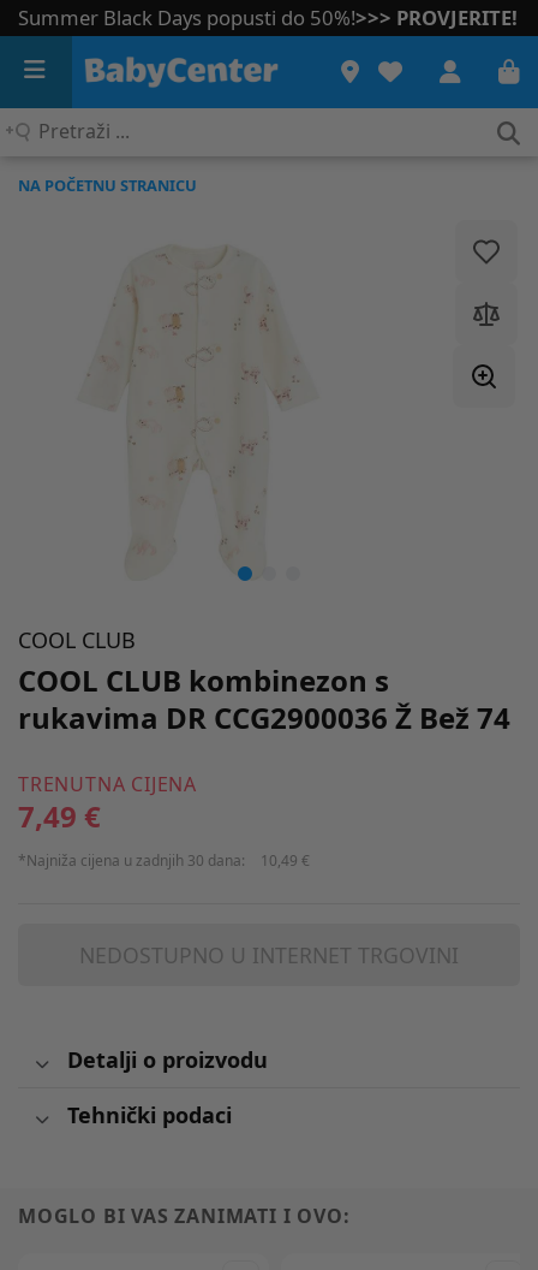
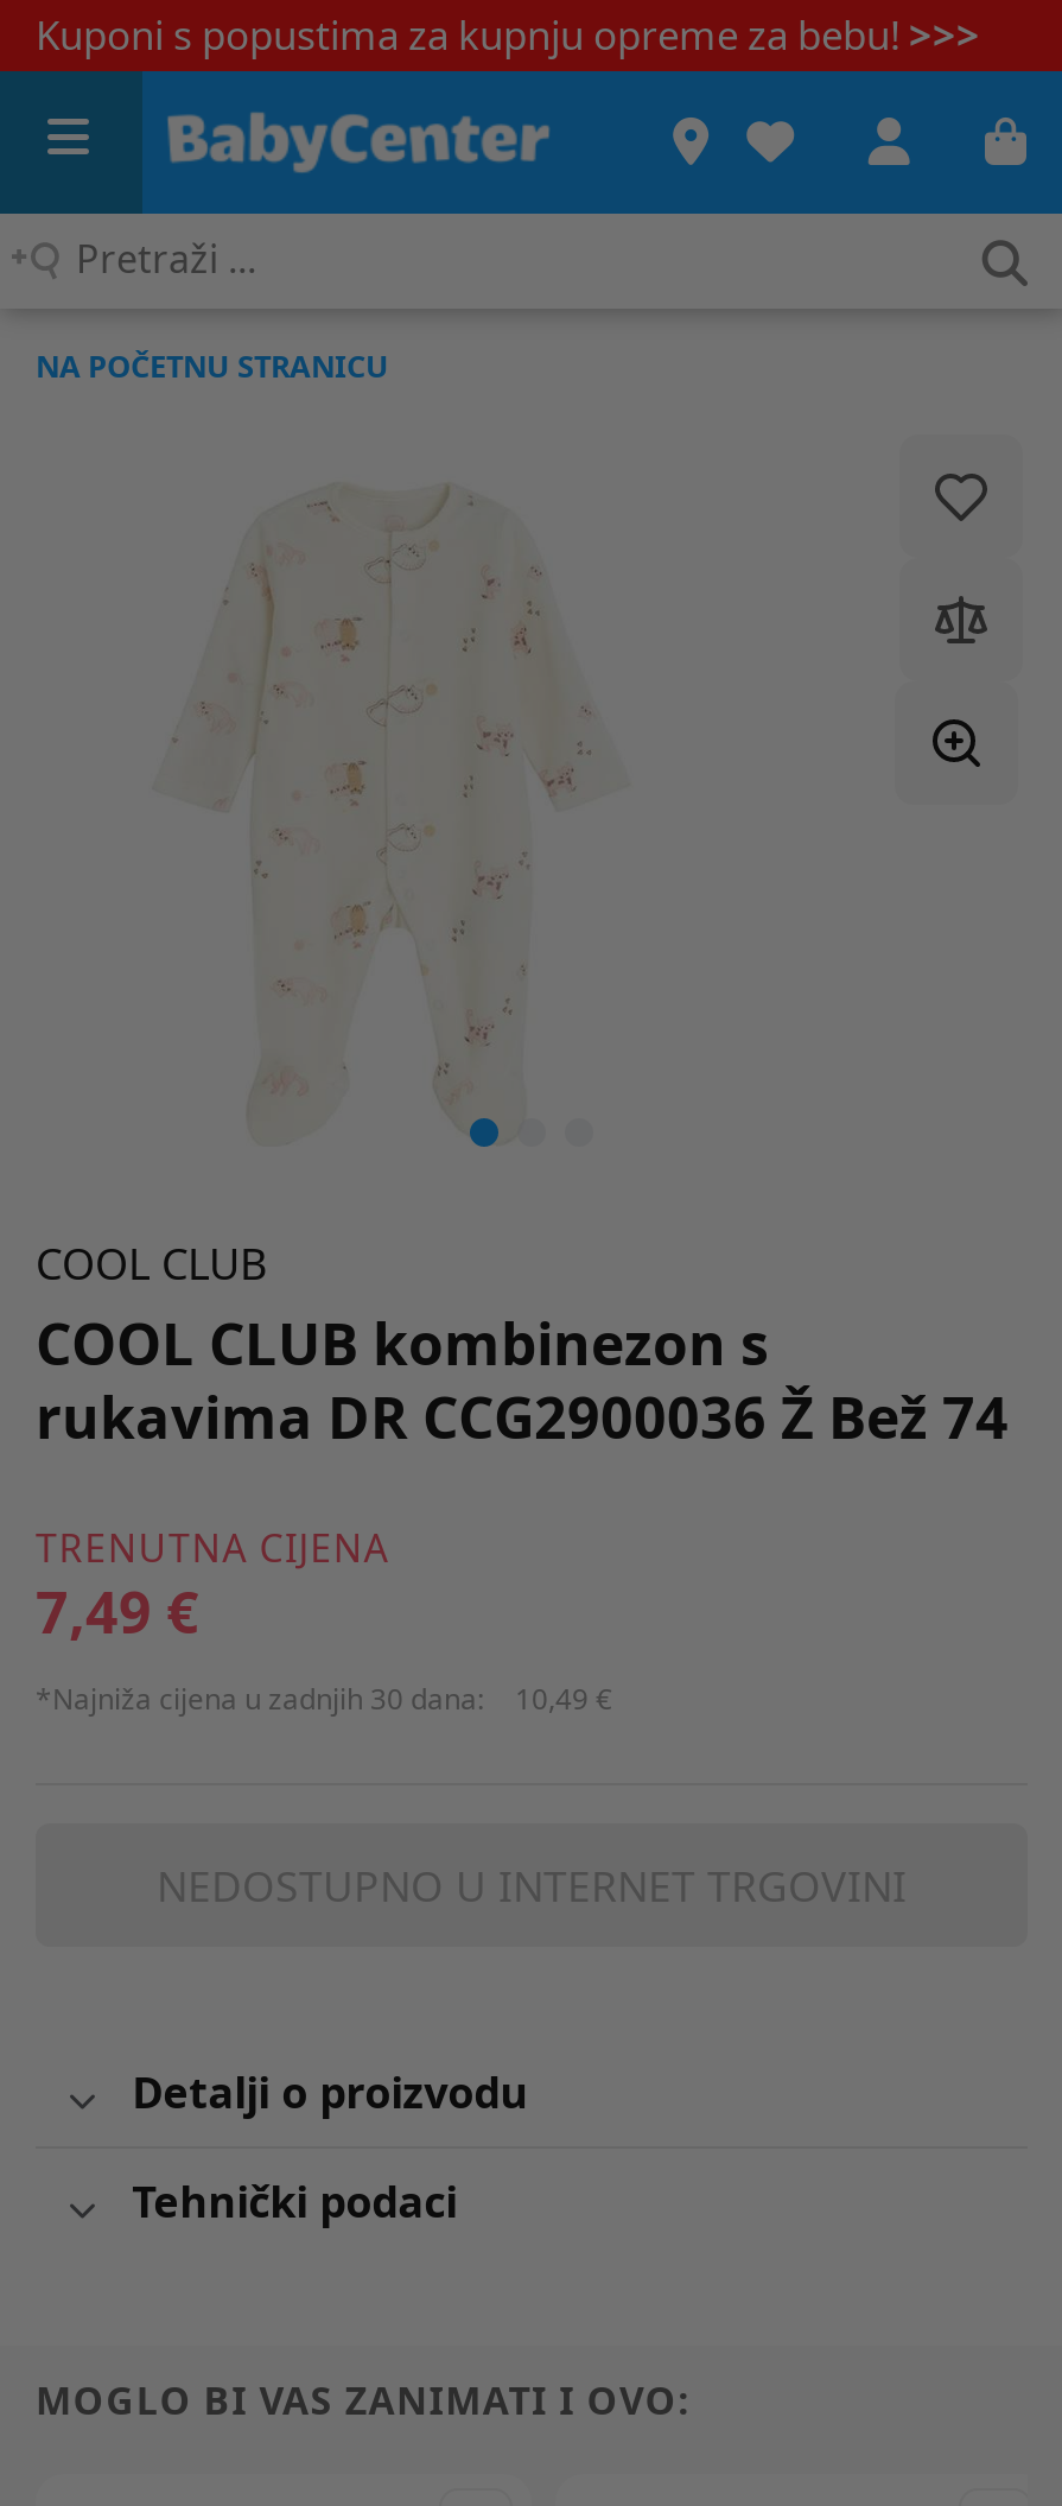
- Summer Black Days popusti do 50%! >>> PROVJERITE!
+ Kuponi s popustima za kupnju opreme za bebu! >>>
